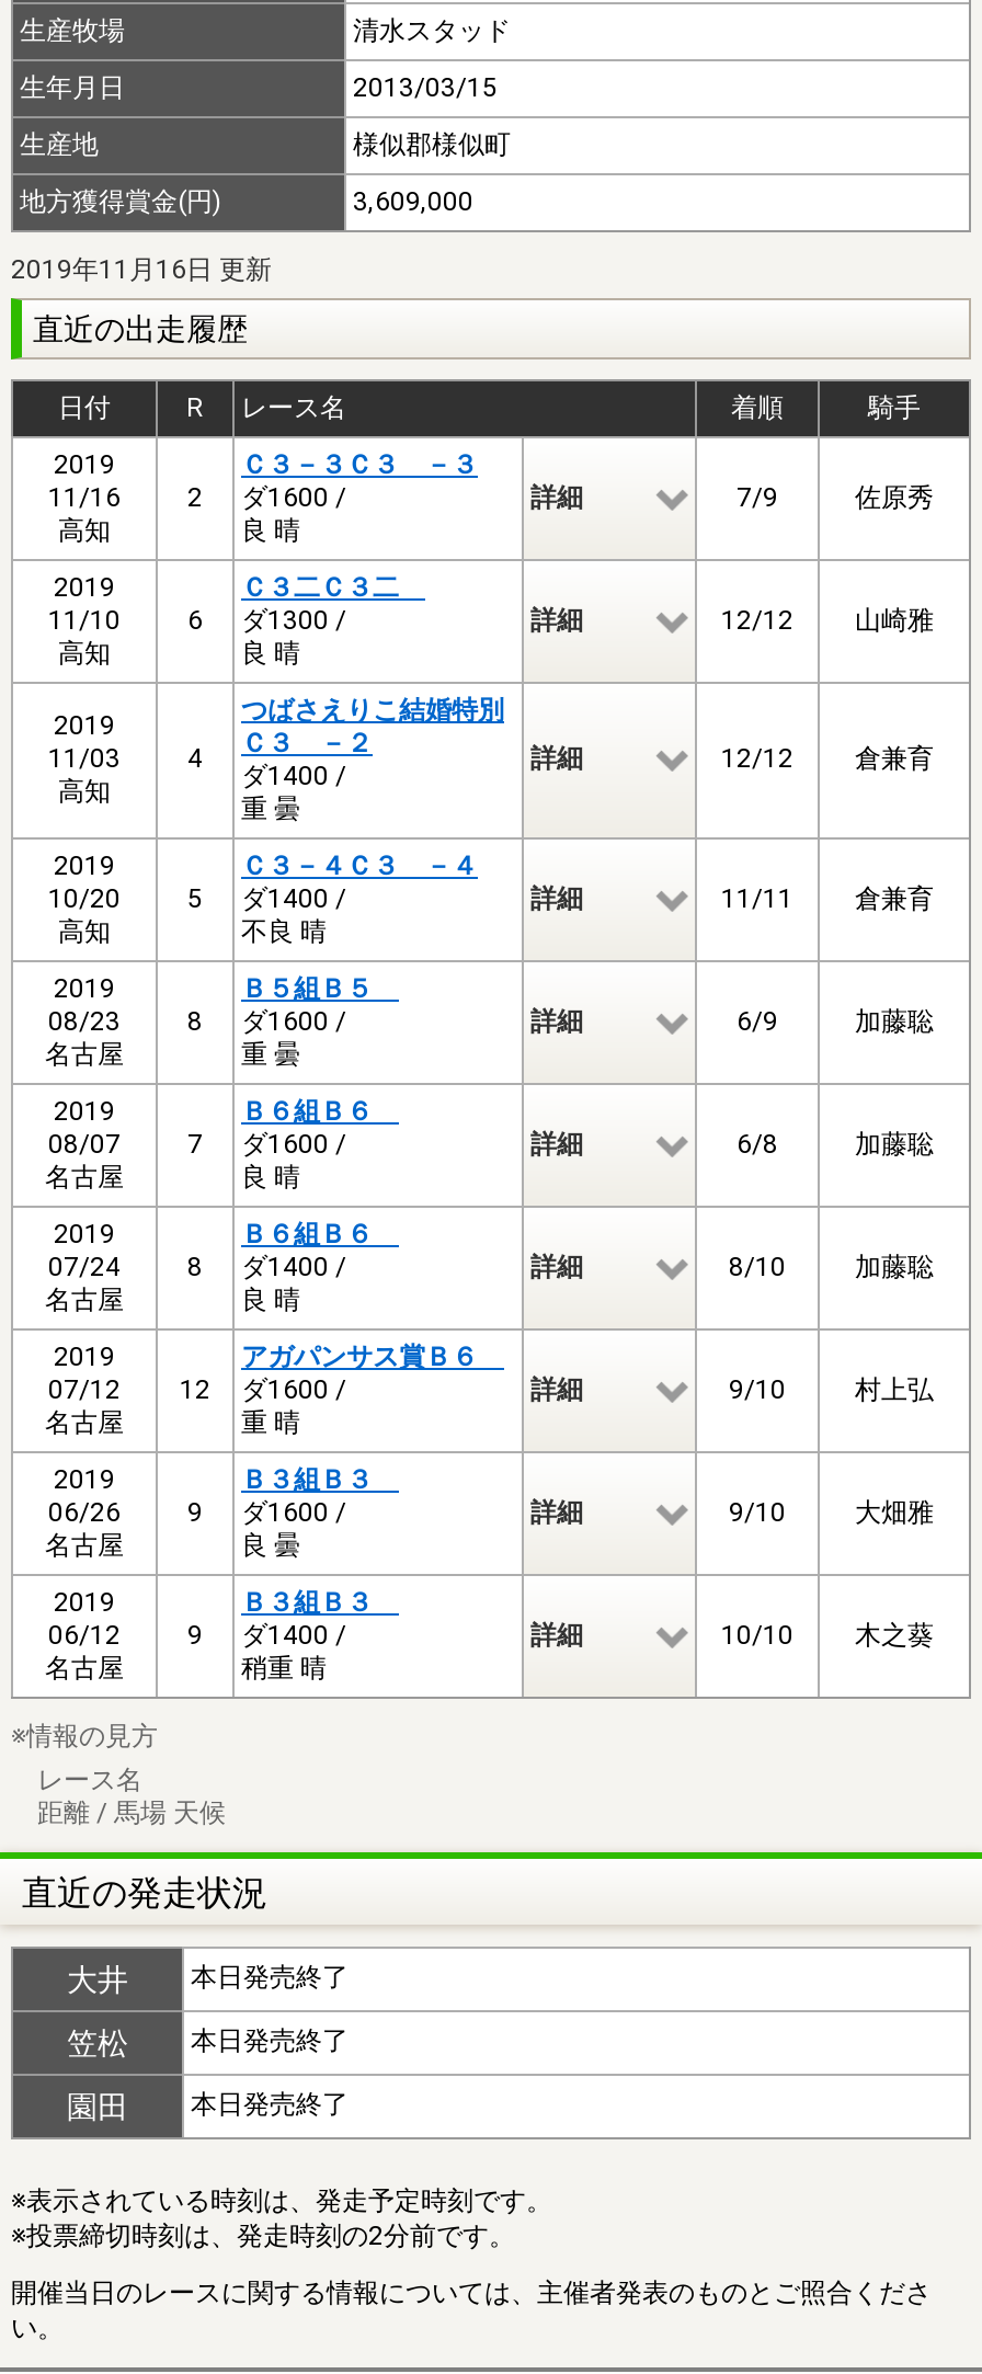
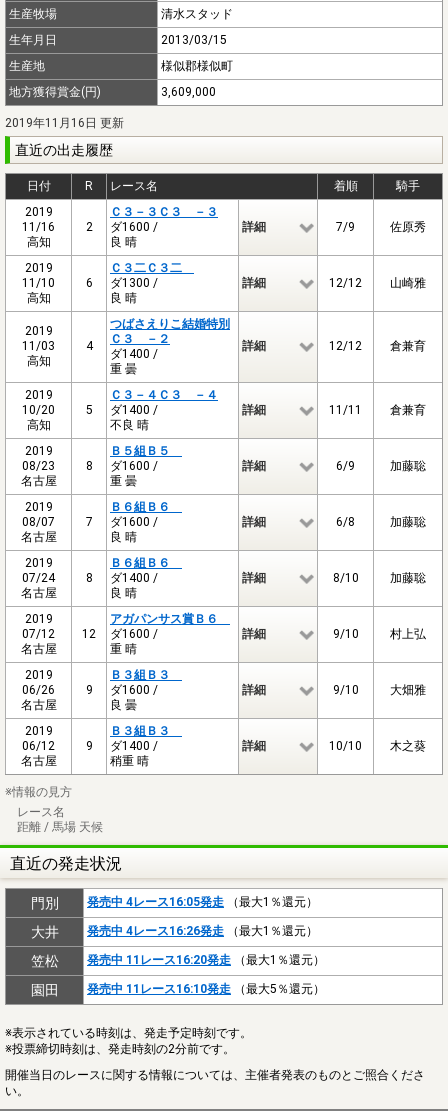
+ 門別
+ 発売中 4レース16:05発走（最大1％還元）

- 本日発売終了
+ 発売中 4レース16:26発走（最大1％還元）

- 本日発売終了
+ 発売中 11レース16:20発走（最大1％還元）

- 本日発売終了
+ 発売中 11レース16:10発走（最大5％還元）
